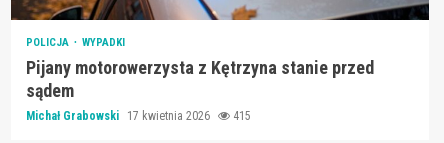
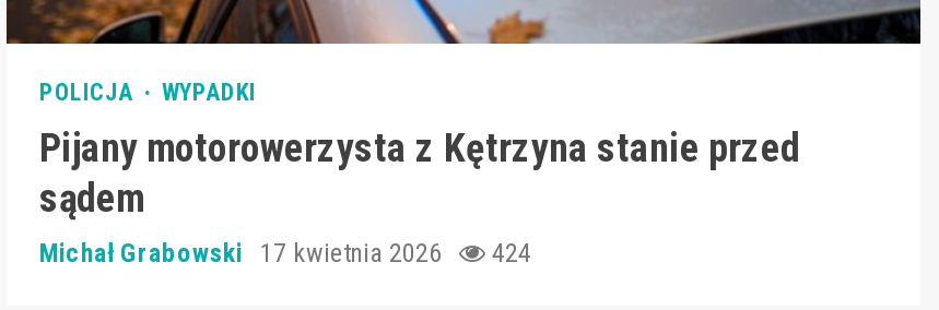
- Michał Grabowski 17 kwietnia 2026 415
+ Michał Grabowski 17 kwietnia 2026 424
